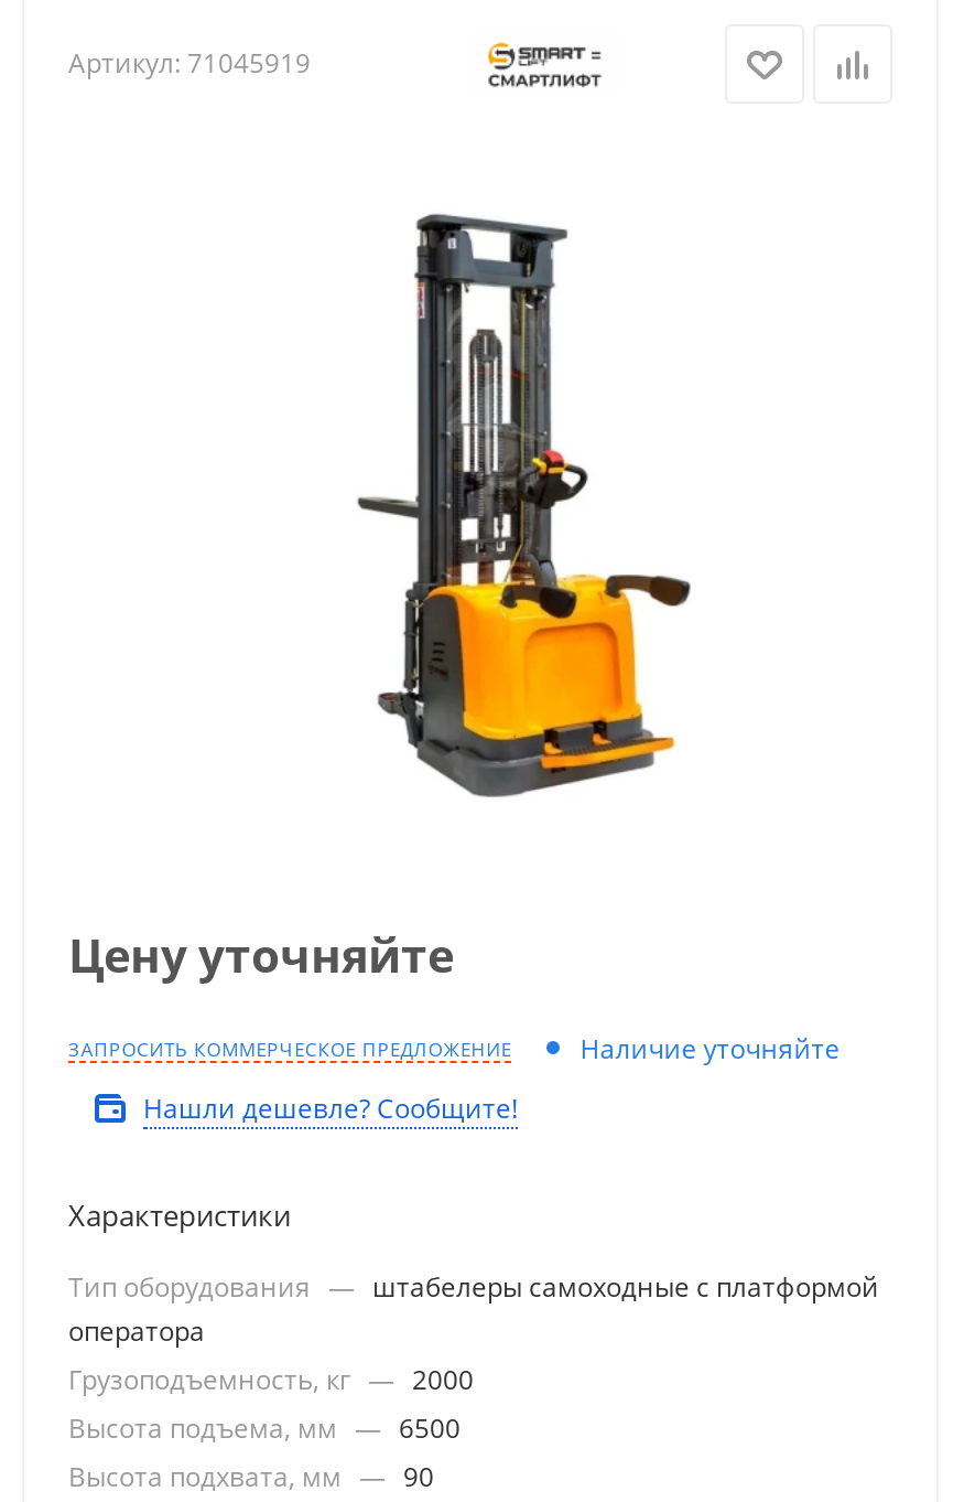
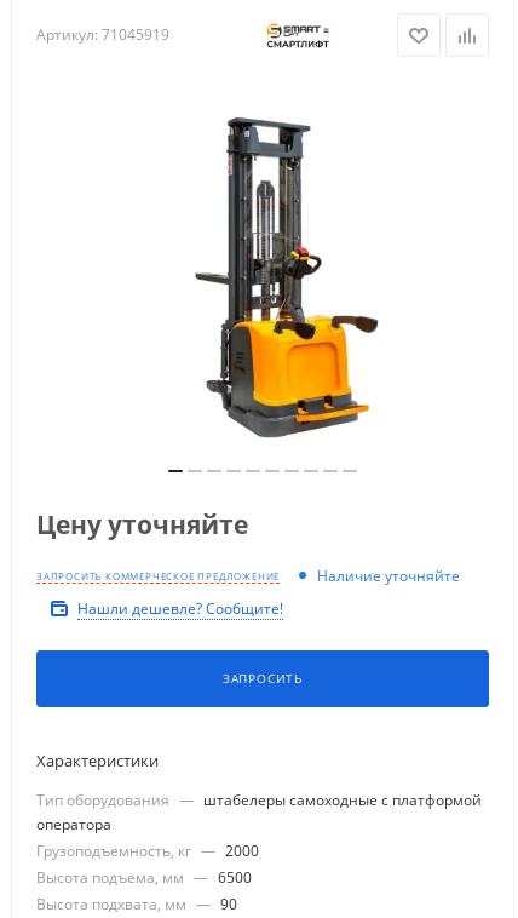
+ ЗАПРОСИТЬ
